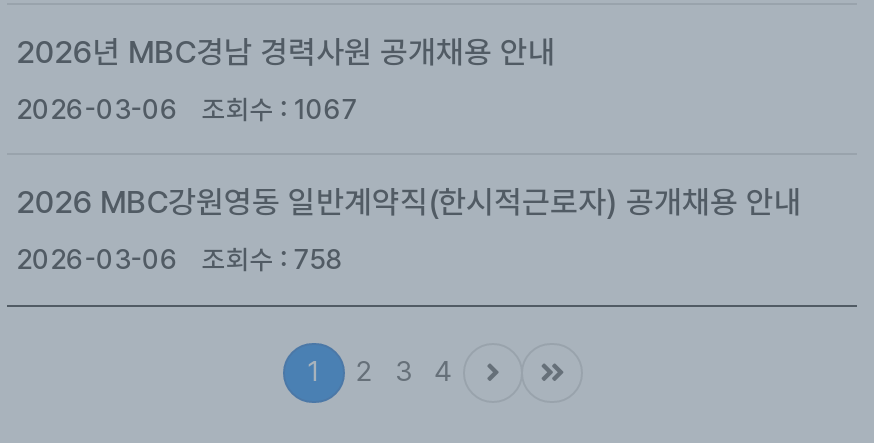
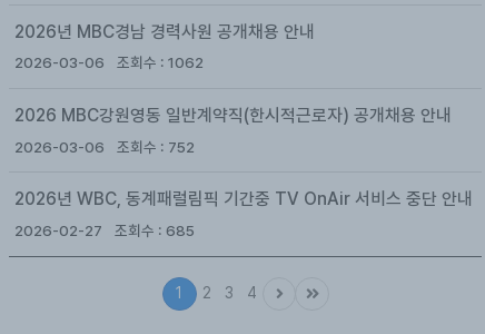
- 1067
+ 1062

- 758
+ 752
+ 2026년 WBC, 동계패럴림픽 기간중 TV OnAir 서비스 중단 안내
+ 2026-02-27
+ 685
